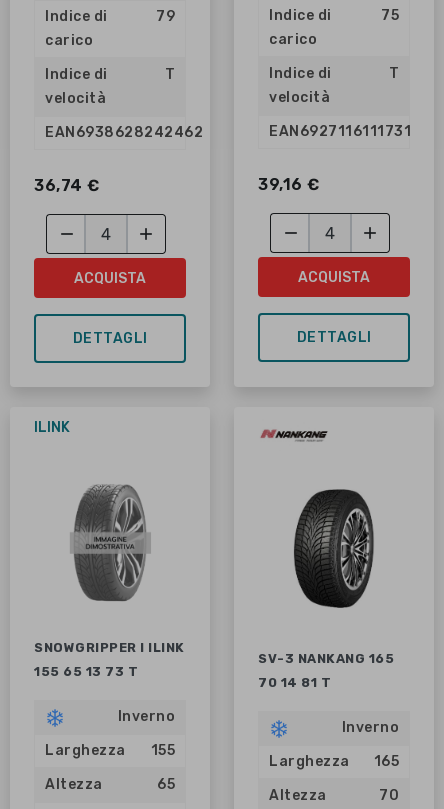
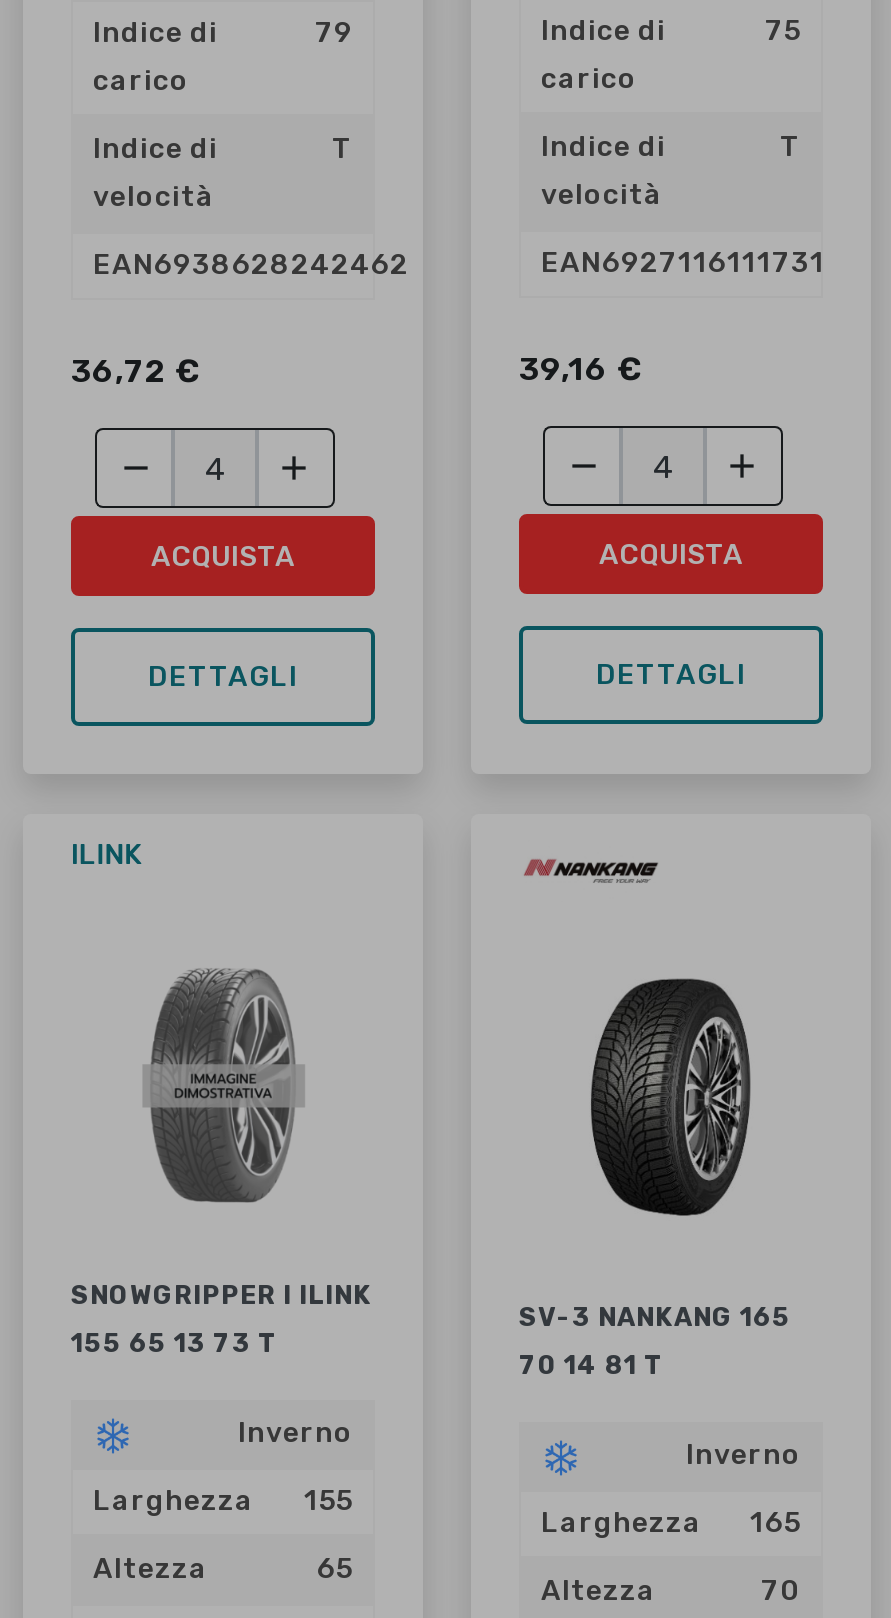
- 36,74 €
+ 36,72 €
